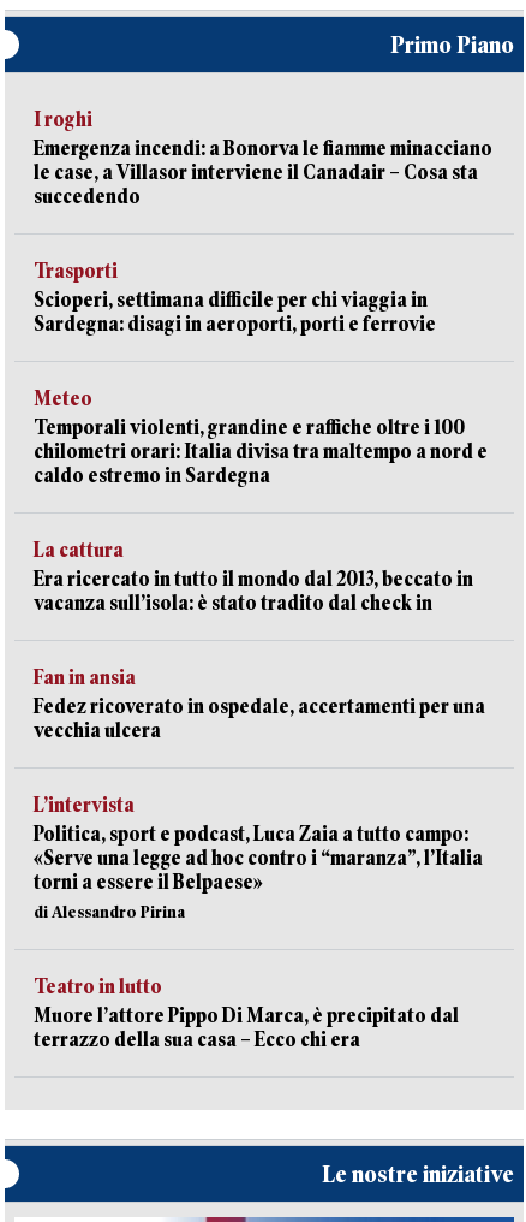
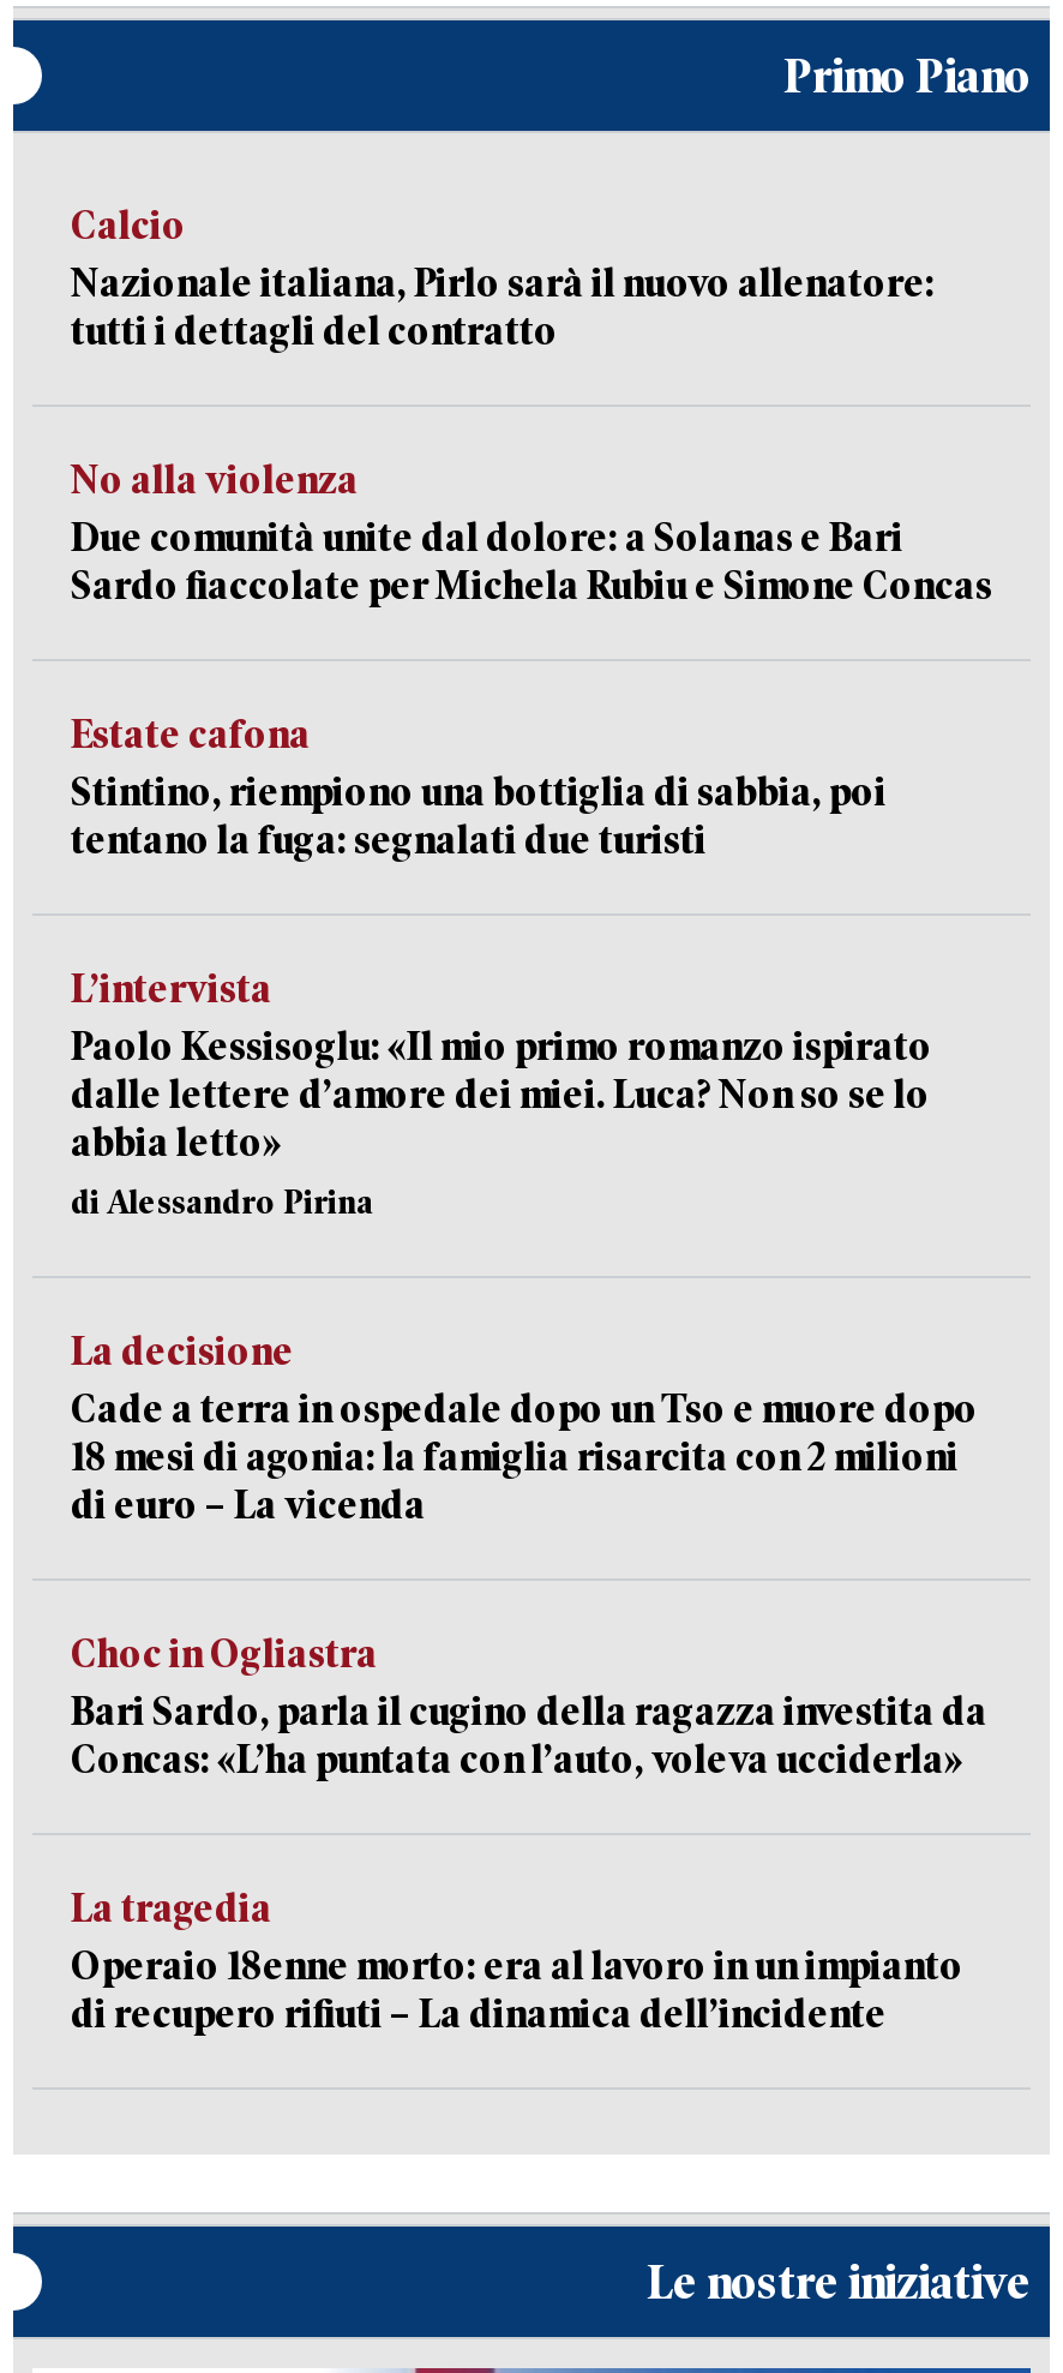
- I roghi
- Emergenza incendi: a Bonorva le fiamme minacciano
- le case, a Villasor interviene il Canadair – Cosa sta
- succedendo
- Trasporti
- Scioperi, settimana difficile per chi viaggia in
- Sardegna: disagi in aeroporti, porti e ferrovie
- Meteo
- Temporali violenti, grandine e raffiche oltre i 100
- chilometri orari: Italia divisa tra maltempo a nord e
- caldo estremo in Sardegna
- La cattura
- Era ricercato in tutto il mondo dal 2013, beccato in
- vacanza sull’isola: è stato tradito dal check in
- Fan in ansia
- Fedez ricoverato in ospedale, accertamenti per una
- vecchia ulcera
+ Calcio
+ Nazionale italiana, Pirlo sarà il nuovo allenatore:
+ tutti i dettagli del contratto
+ No alla violenza
+ Due comunità unite dal dolore: a Solanas e Bari
+ Sardo fiaccolate per Michela Rubiu e Simone Concas
+ Estate cafona
+ Stintino, riempiono una bottiglia di sabbia, poi
+ tentano la fuga: segnalati due turisti

moved up: L’intervista

- Politica, sport e podcast, Luca Zaia a tutto campo:
- «Serve una legge ad hoc contro i “maranza”, l’Italia
- torni a essere il Belpaese»
+ Paolo Kessisoglu: «Il mio primo romanzo ispirato
+ dalle lettere d’amore dei miei. Luca? Non so se lo
+ abbia letto»

moved up: di Alessandro Pirina

- Teatro in lutto
- Muore l’attore Pippo Di Marca, è precipitato dal
- terrazzo della sua casa – Ecco chi era
+ La decisione
+ Cade a terra in ospedale dopo un Tso e muore dopo
+ 18 mesi di agonia: la famiglia risarcita con 2 milioni
+ di euro – La vicenda
+ Choc in Ogliastra
+ Bari Sardo, parla il cugino della ragazza investita da
+ Concas: «L’ha puntata con l’auto, voleva ucciderla»
+ La tragedia
+ Operaio 18enne morto: era al lavoro in un impianto
+ di recupero rifiuti – La dinamica dell’incidente
